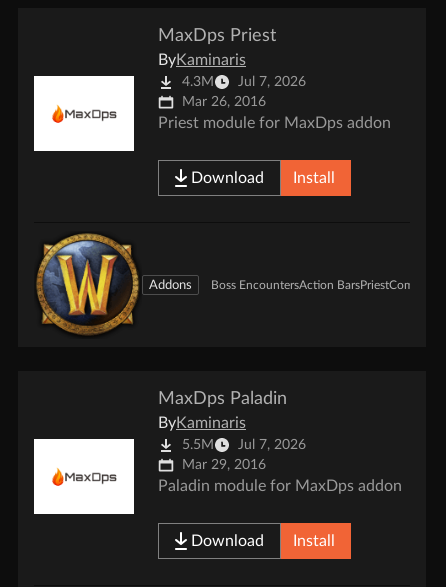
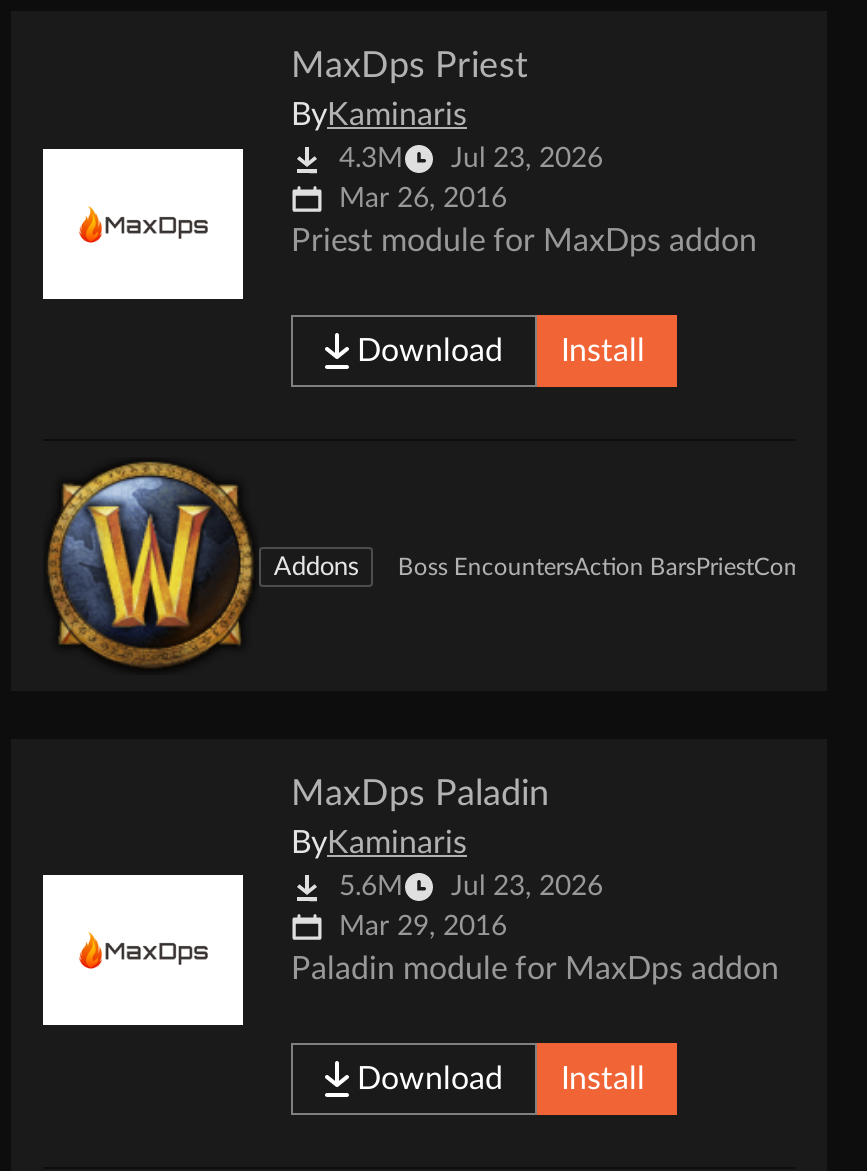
- 4.3M Jul 7, 2026
+ 4.3M Jul 23, 2026

- 5.5M
- Jul 7, 2026
+ 5.6M
+ Jul 23, 2026
